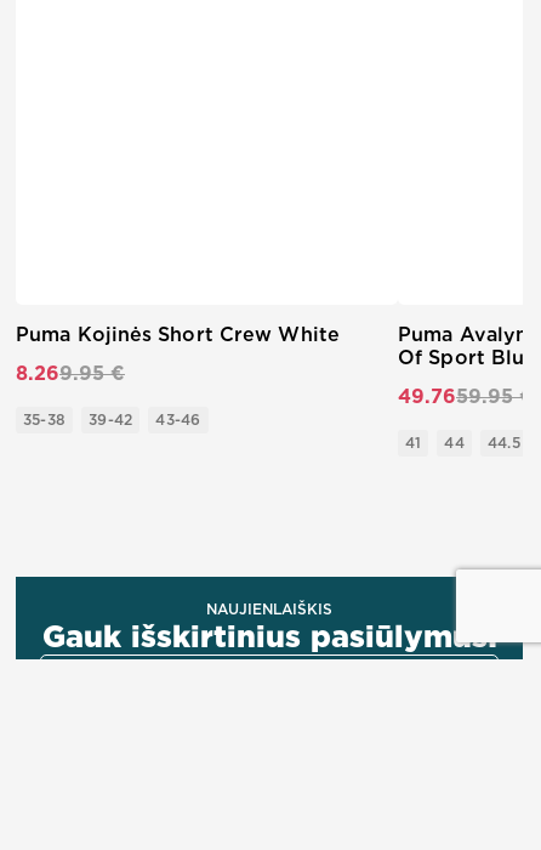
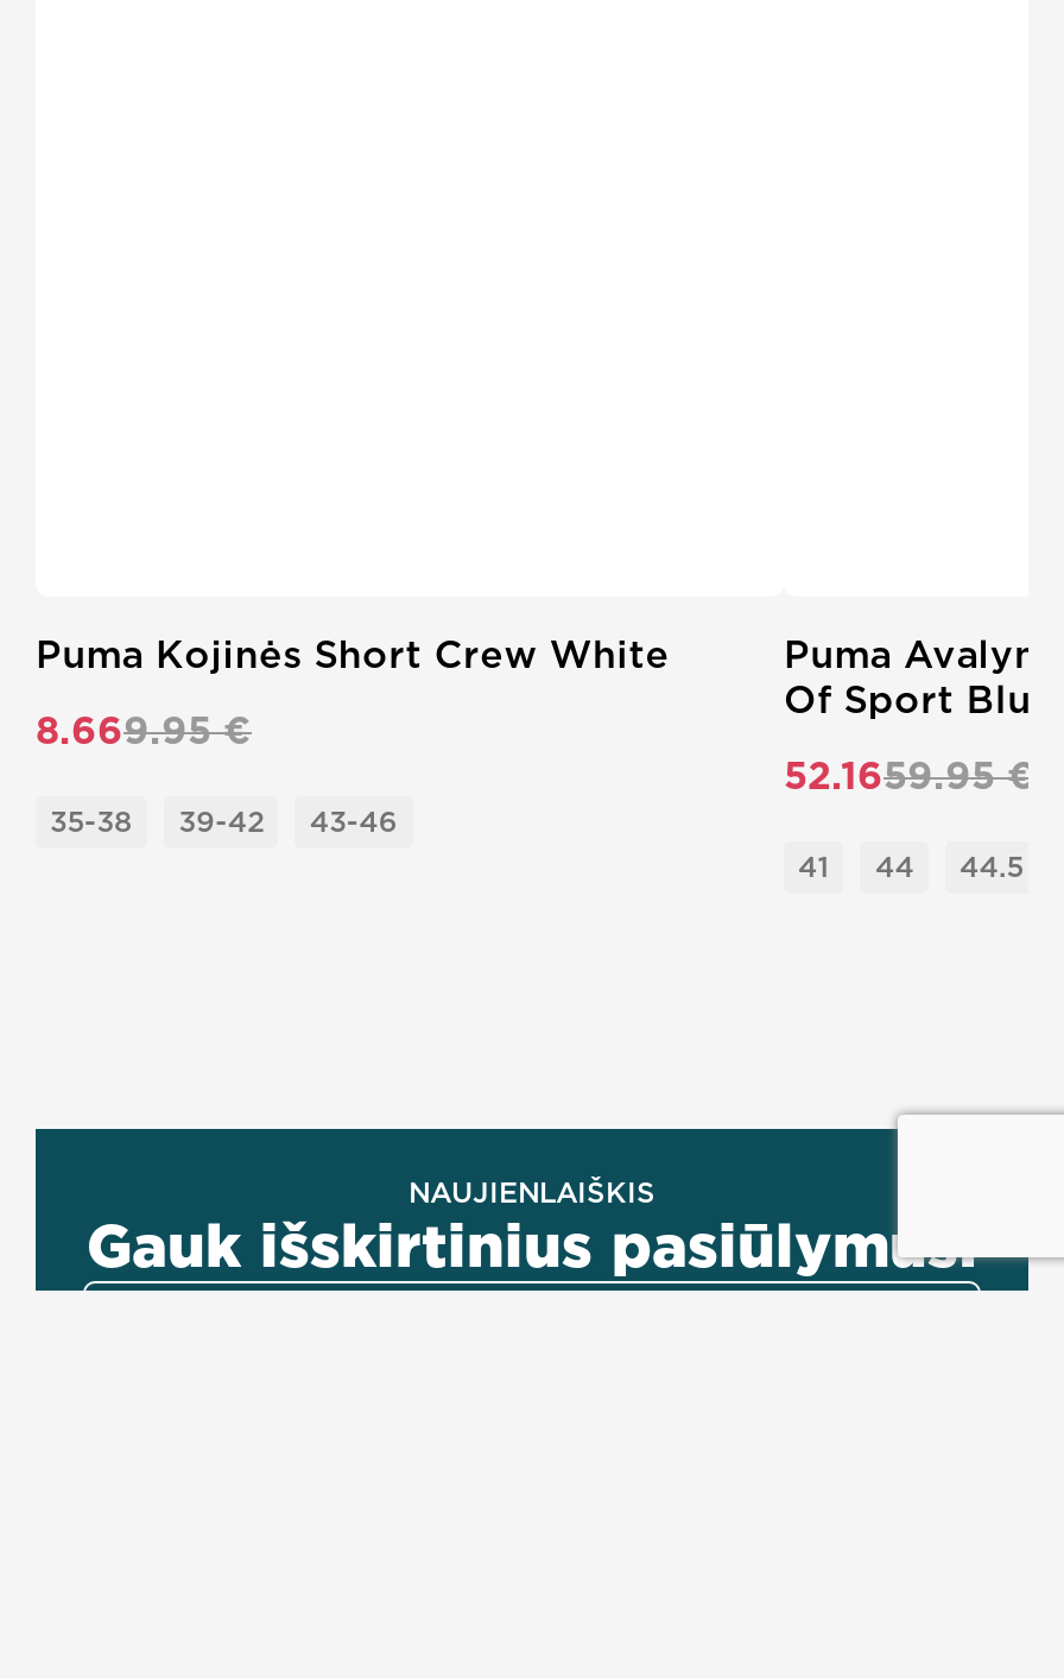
- 8.269.95 €
+ 8.669.95 €

- 49.7659.95 €
+ 52.1659.95 €
